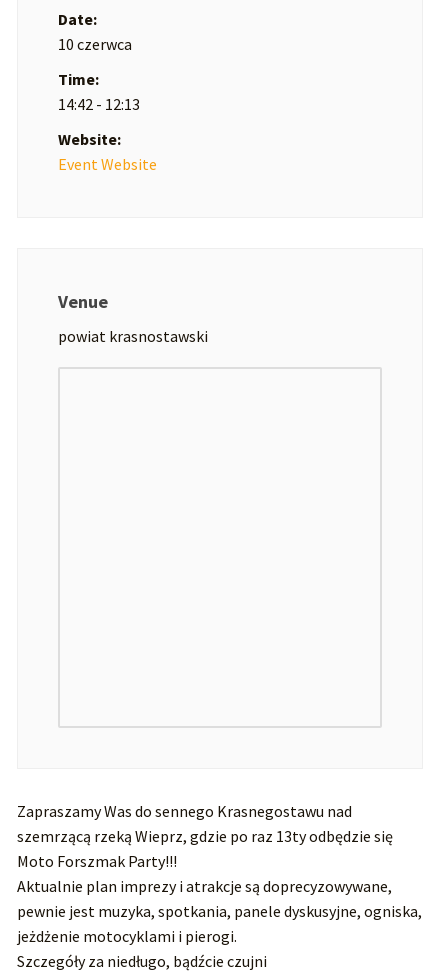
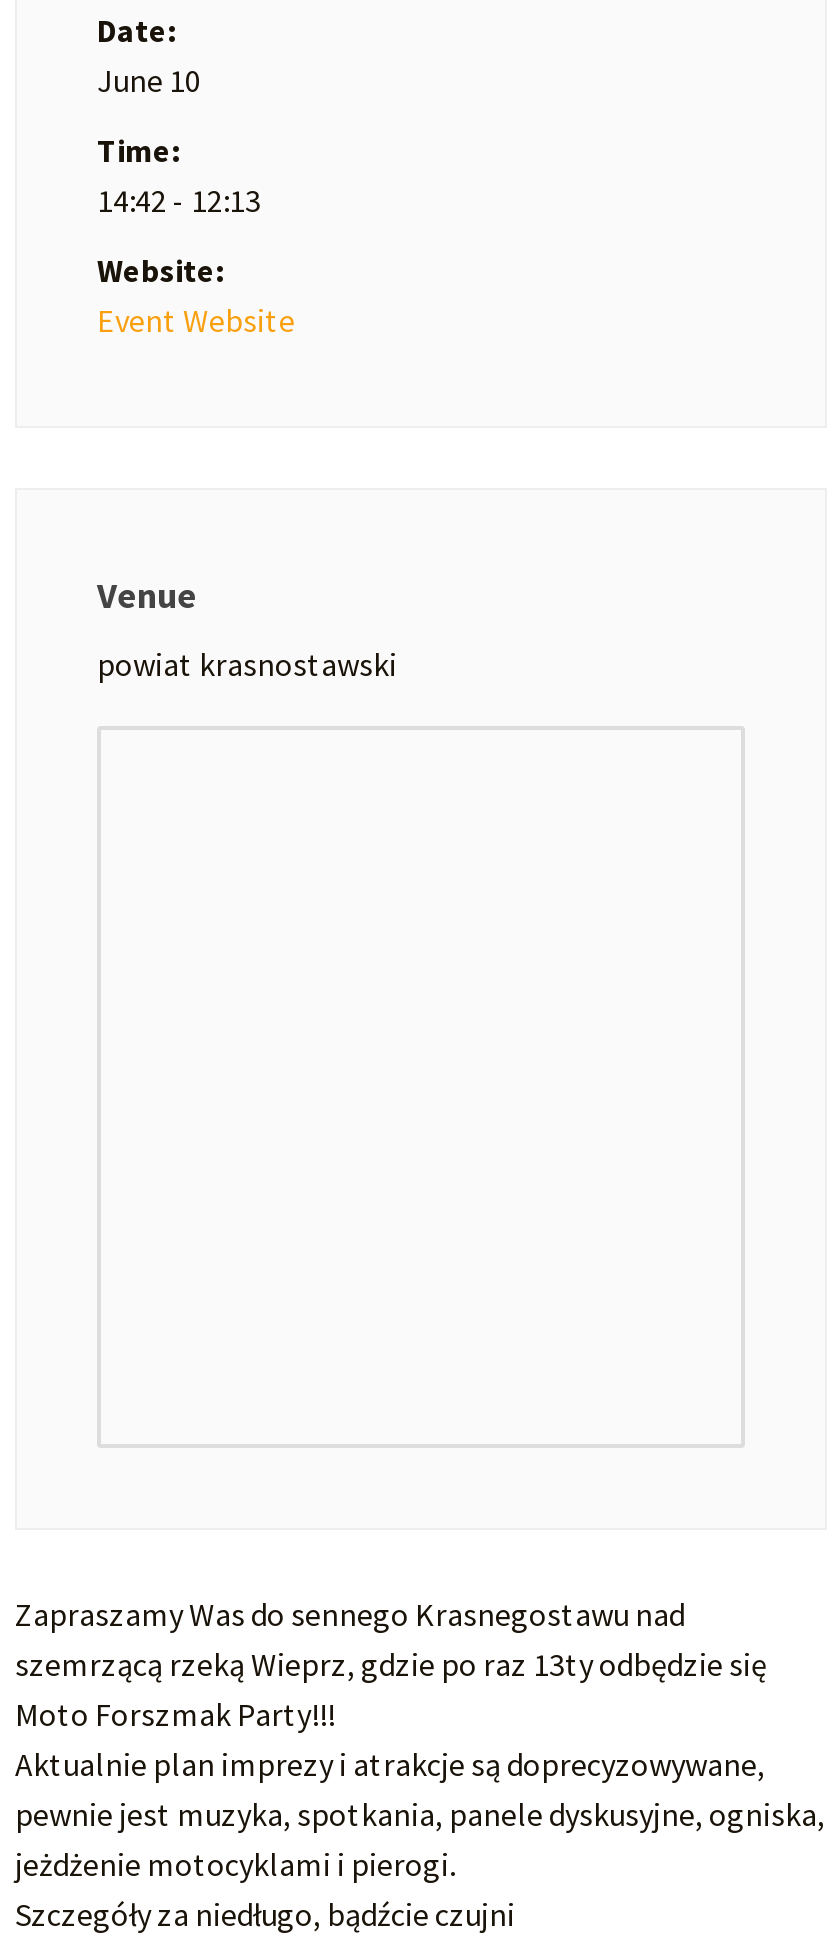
- 10 czerwca
+ June 10
